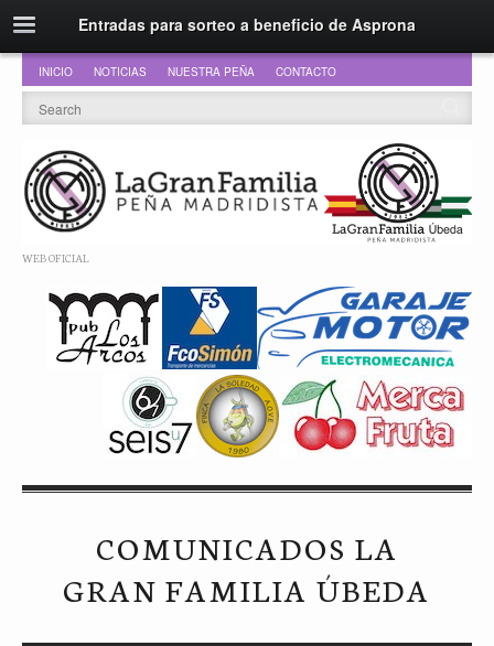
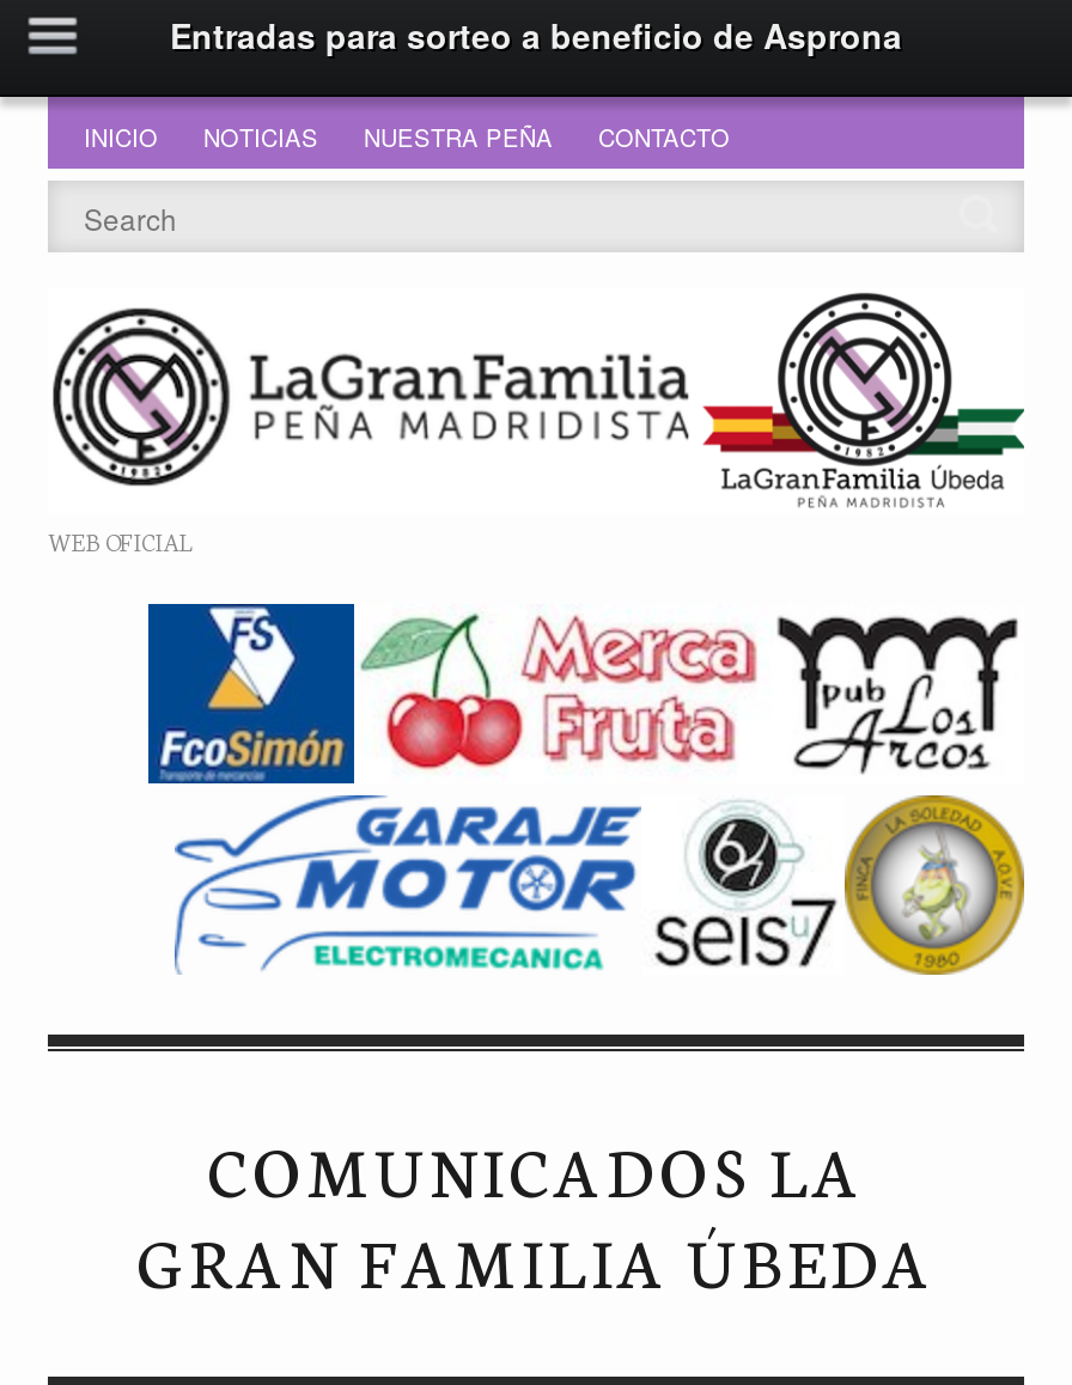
- [image]
+ [image]
